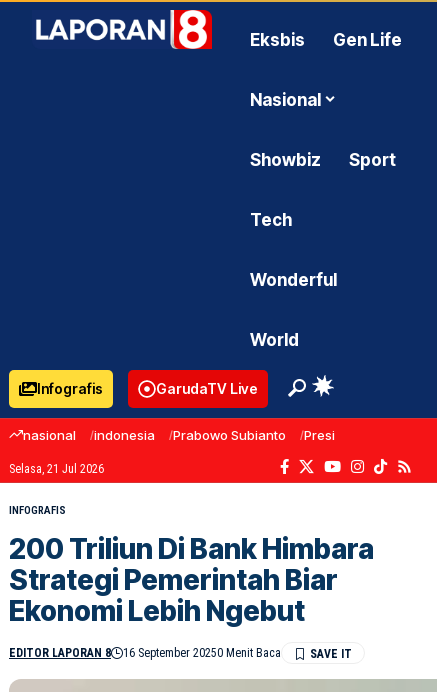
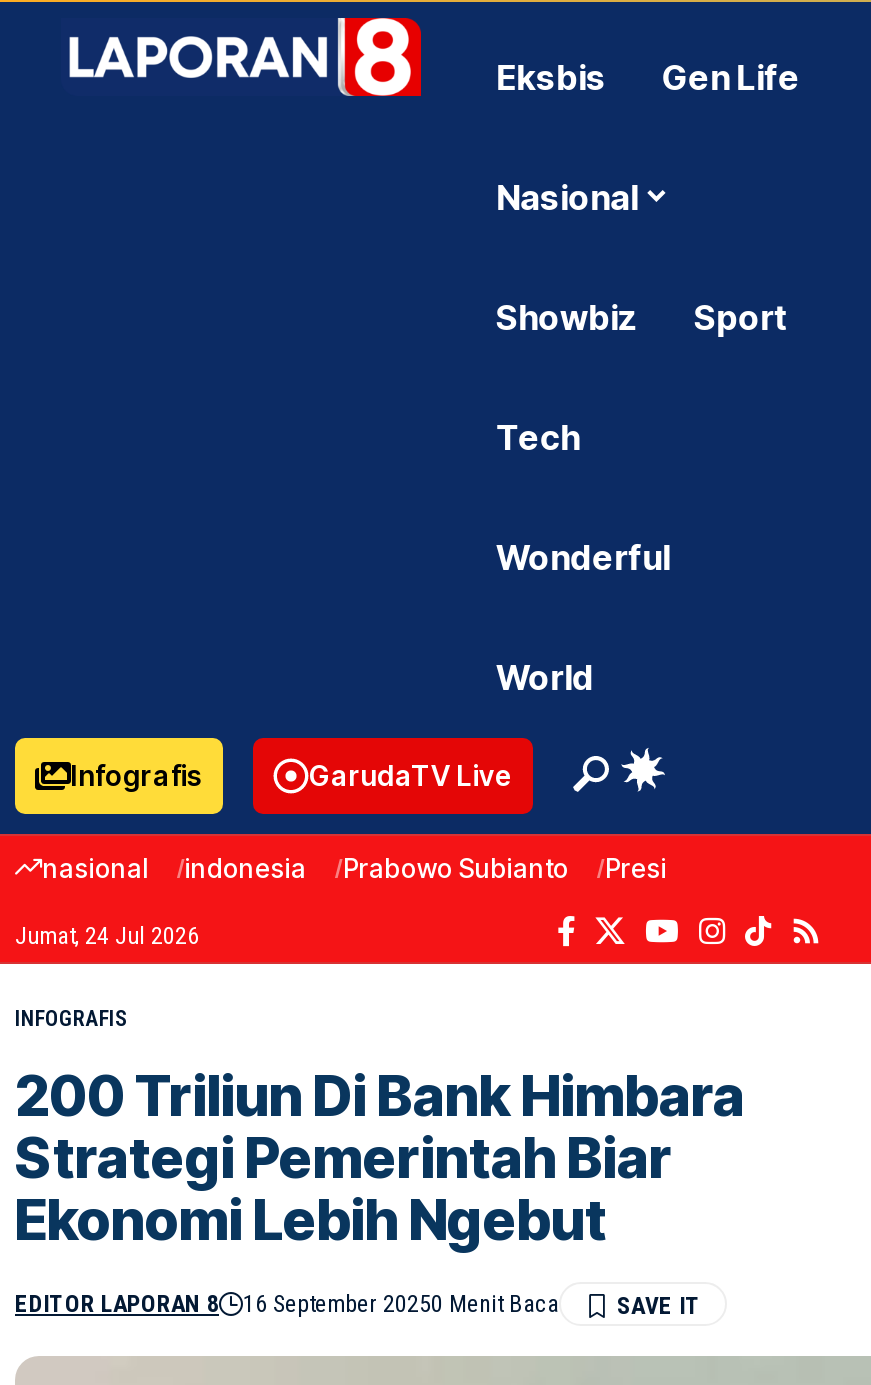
- Selasa, 21 Jul 2026
+ Jumat, 24 Jul 2026
